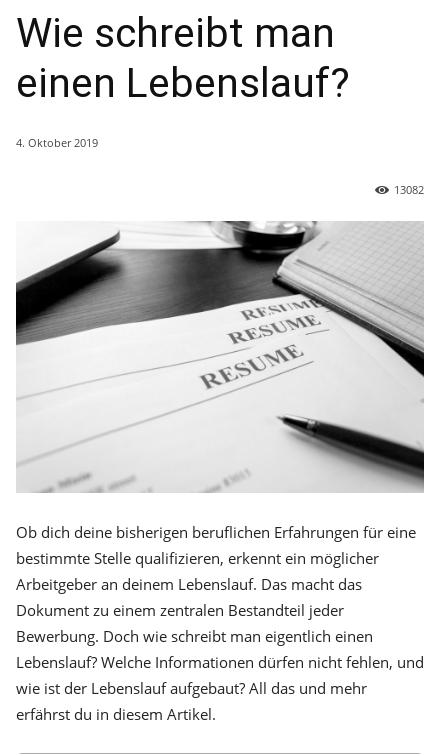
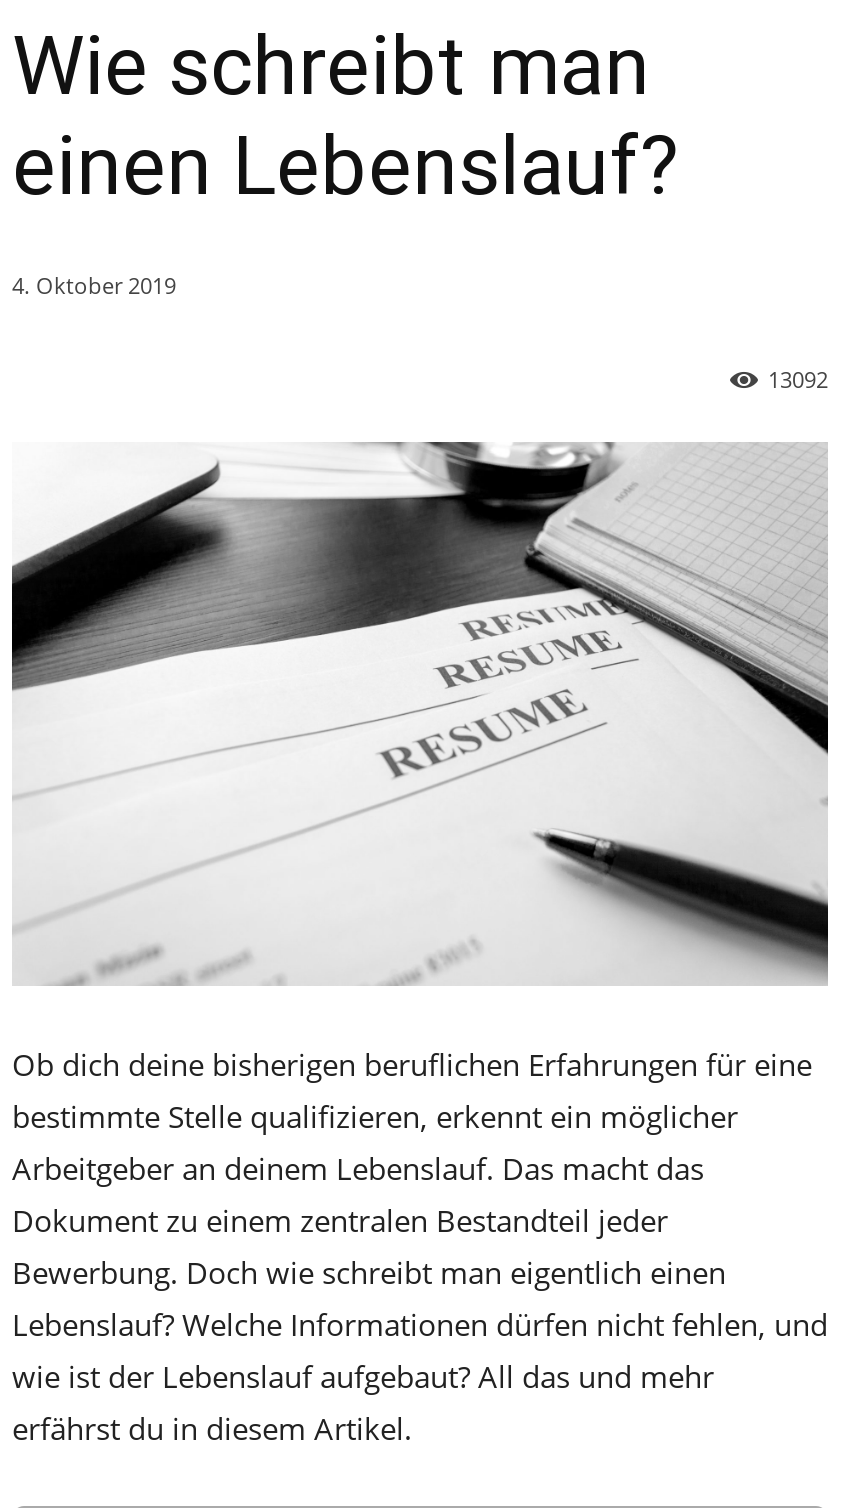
- 13082
+ 13092
